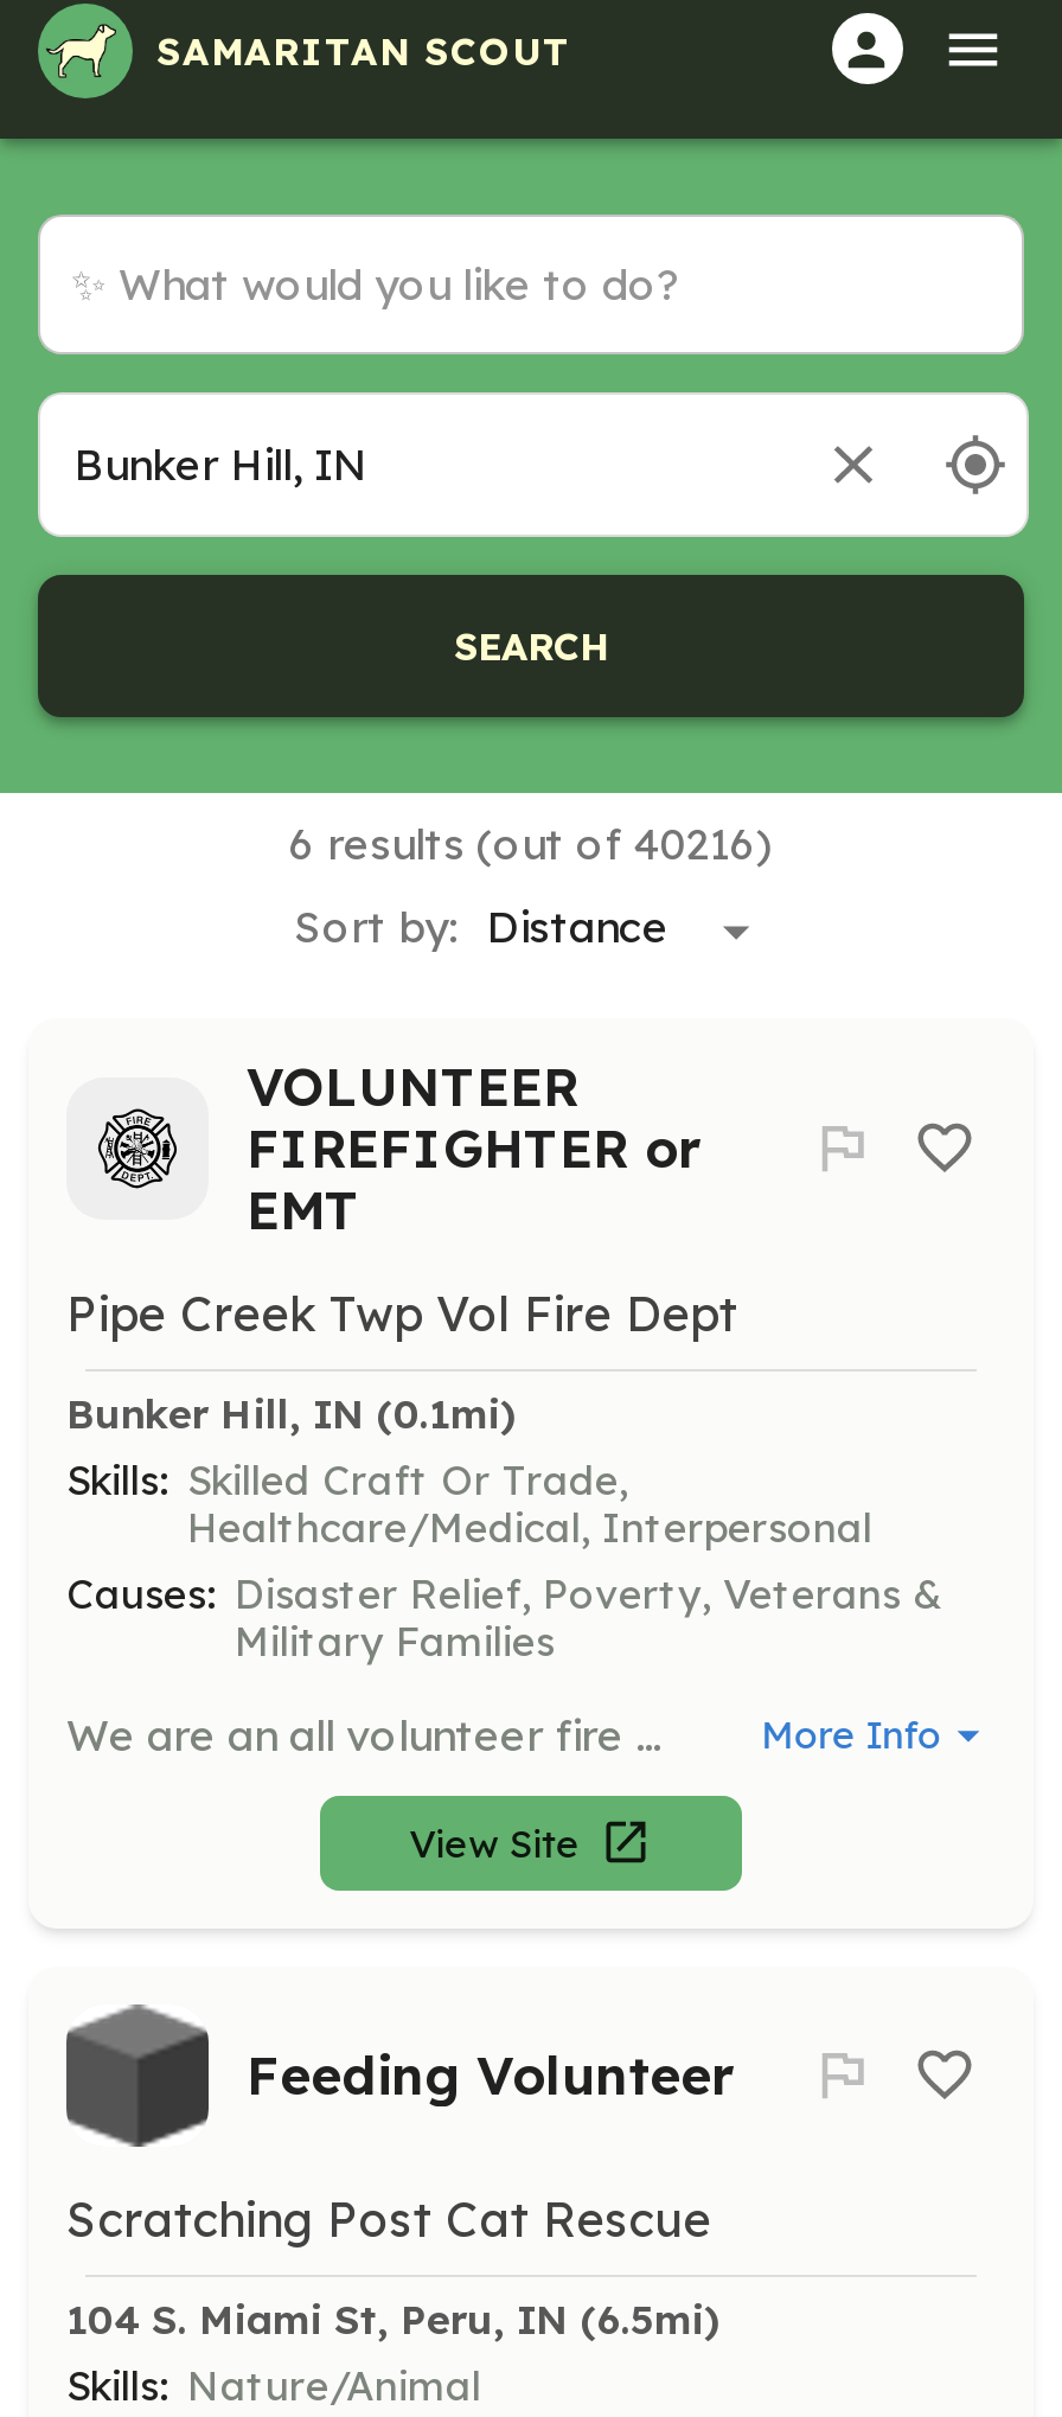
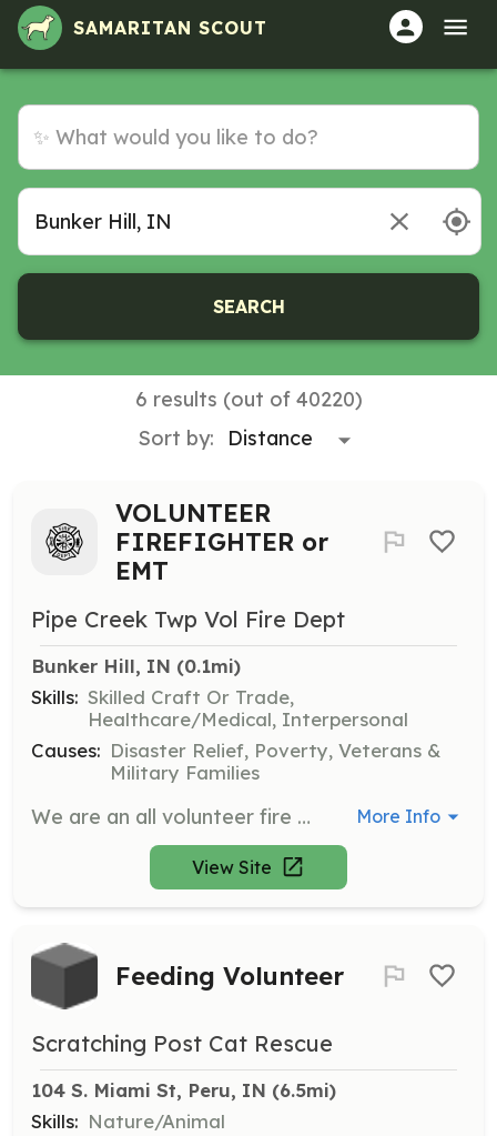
- 6 results (out of 40216)
+ 6 results (out of 40220)
